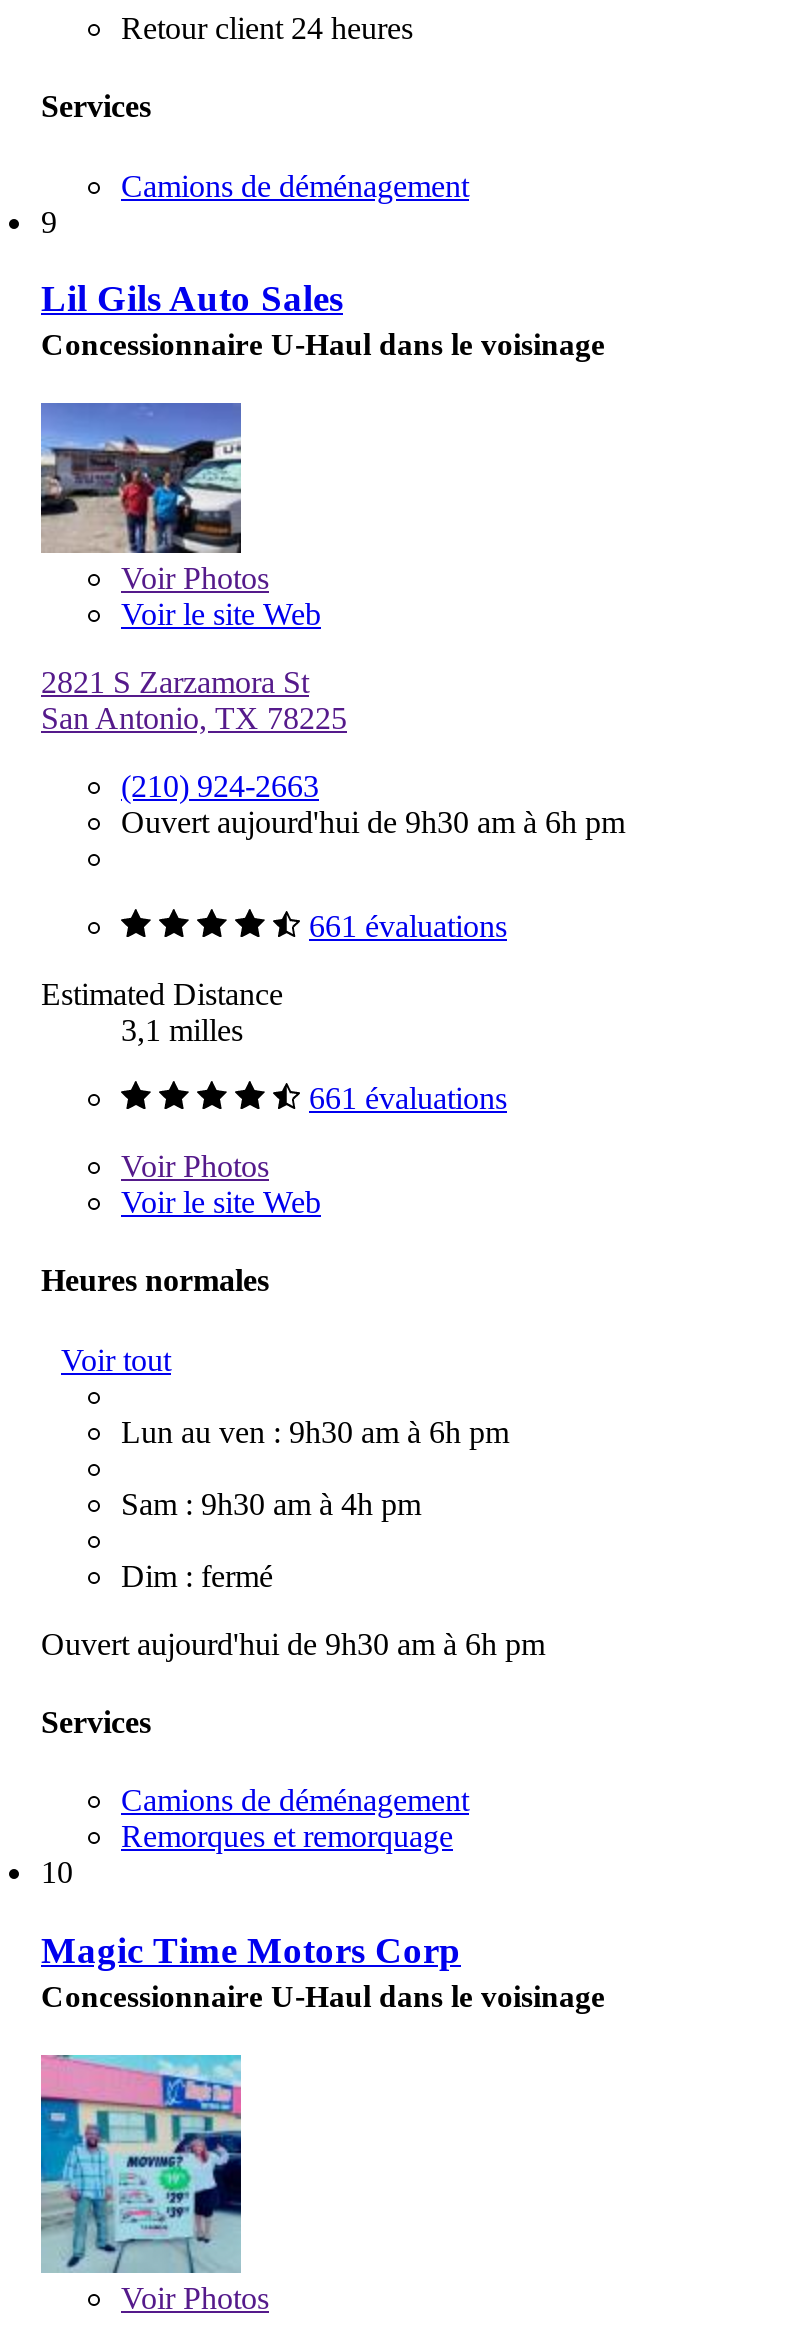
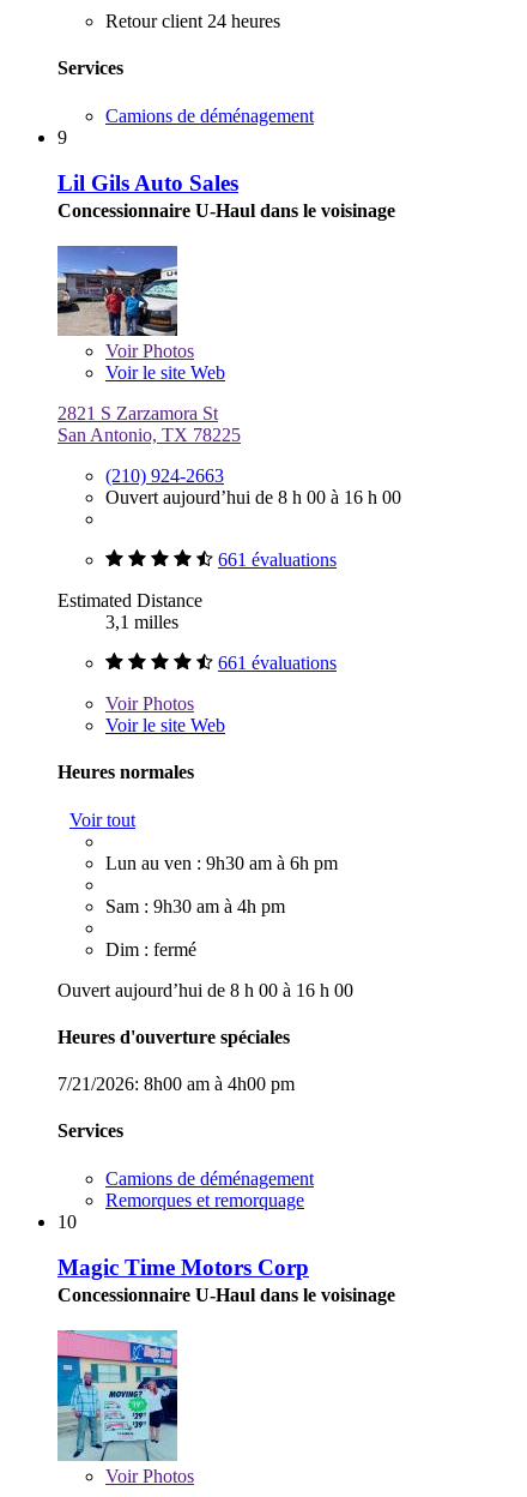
- Ouvert aujourd'hui de 9h30 am à 6h pm
+ Ouvert aujourd’hui de 8 h 00 à 16 h 00

- Ouvert aujourd'hui de 9h30 am à 6h pm
+ Ouvert aujourd’hui de 8 h 00 à 16 h 00
+ Heures d'ouverture spéciales
+ 7/21/2026: 8h00 am à 4h00 pm
